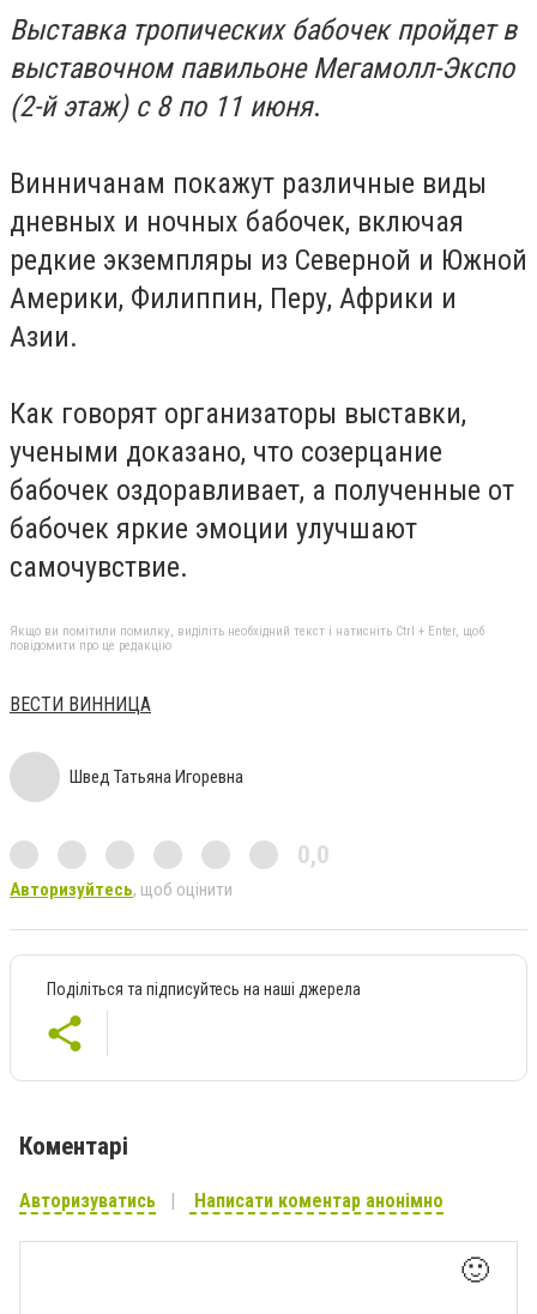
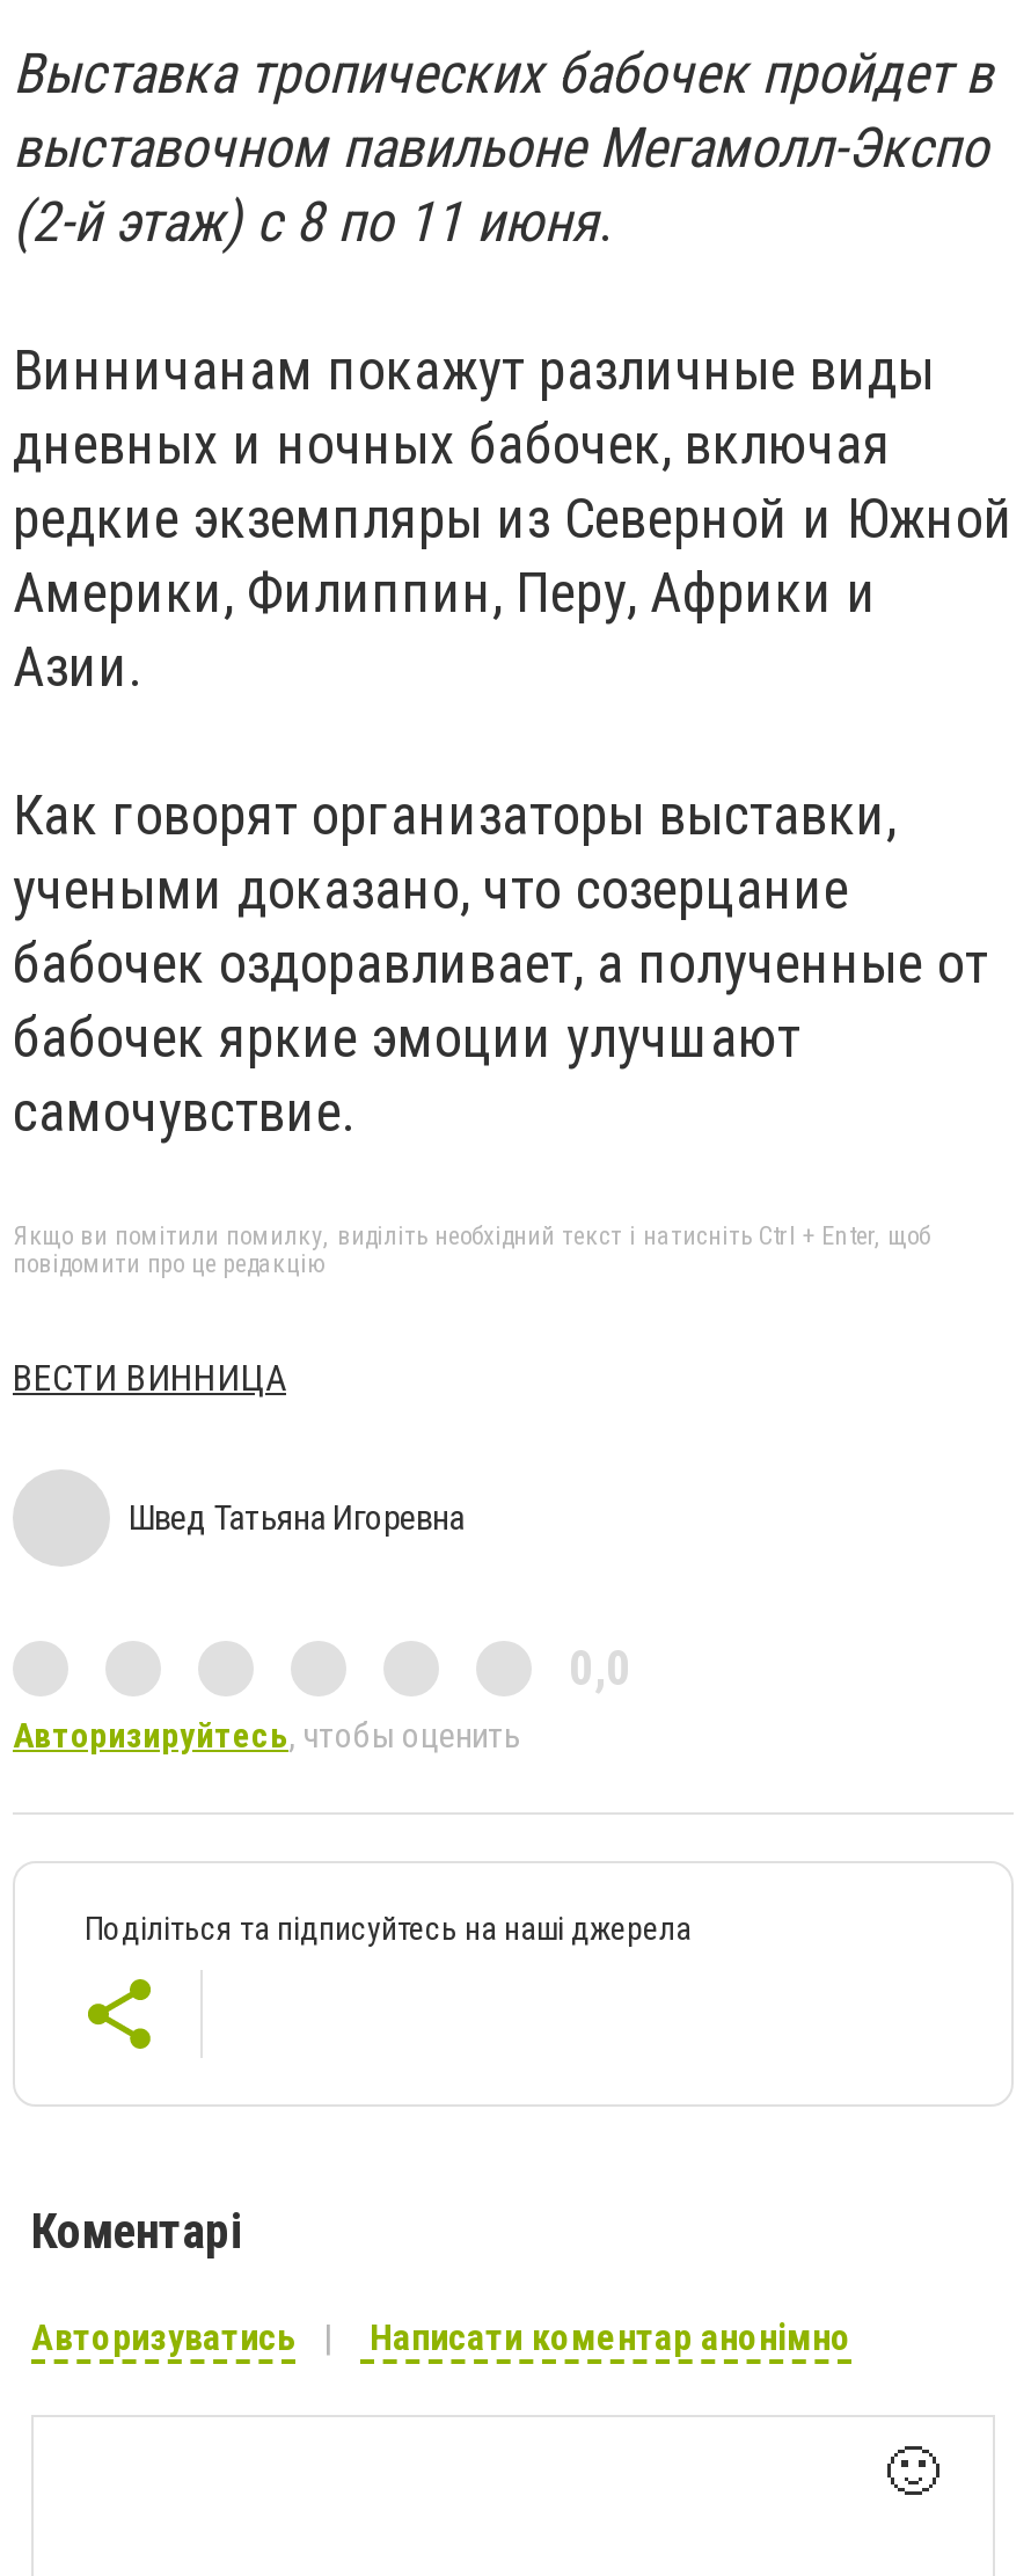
- Авторизуйтесь, щоб оцінити
+ Авторизируйтесь, чтобы оценить
